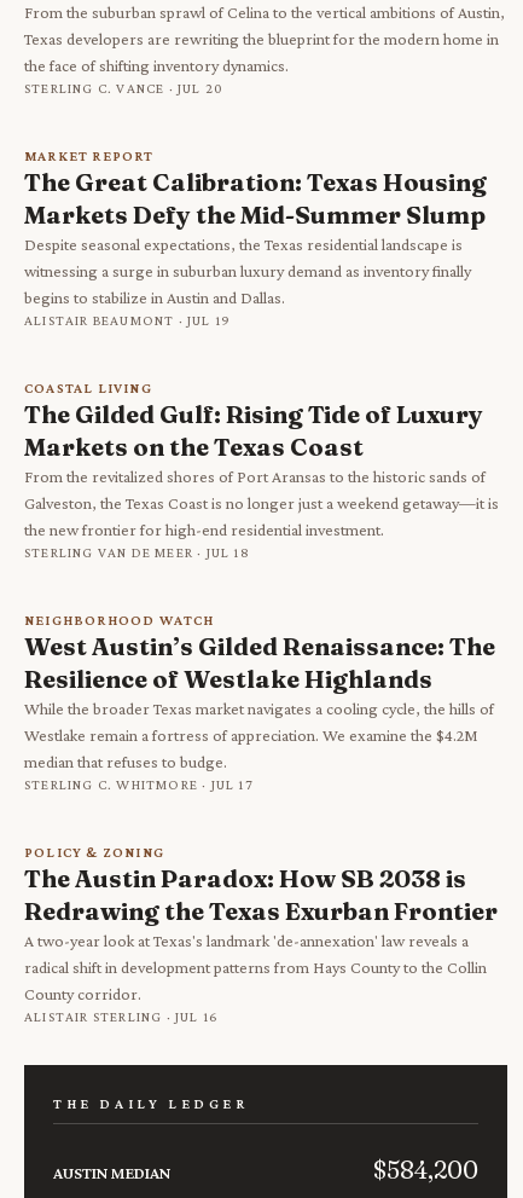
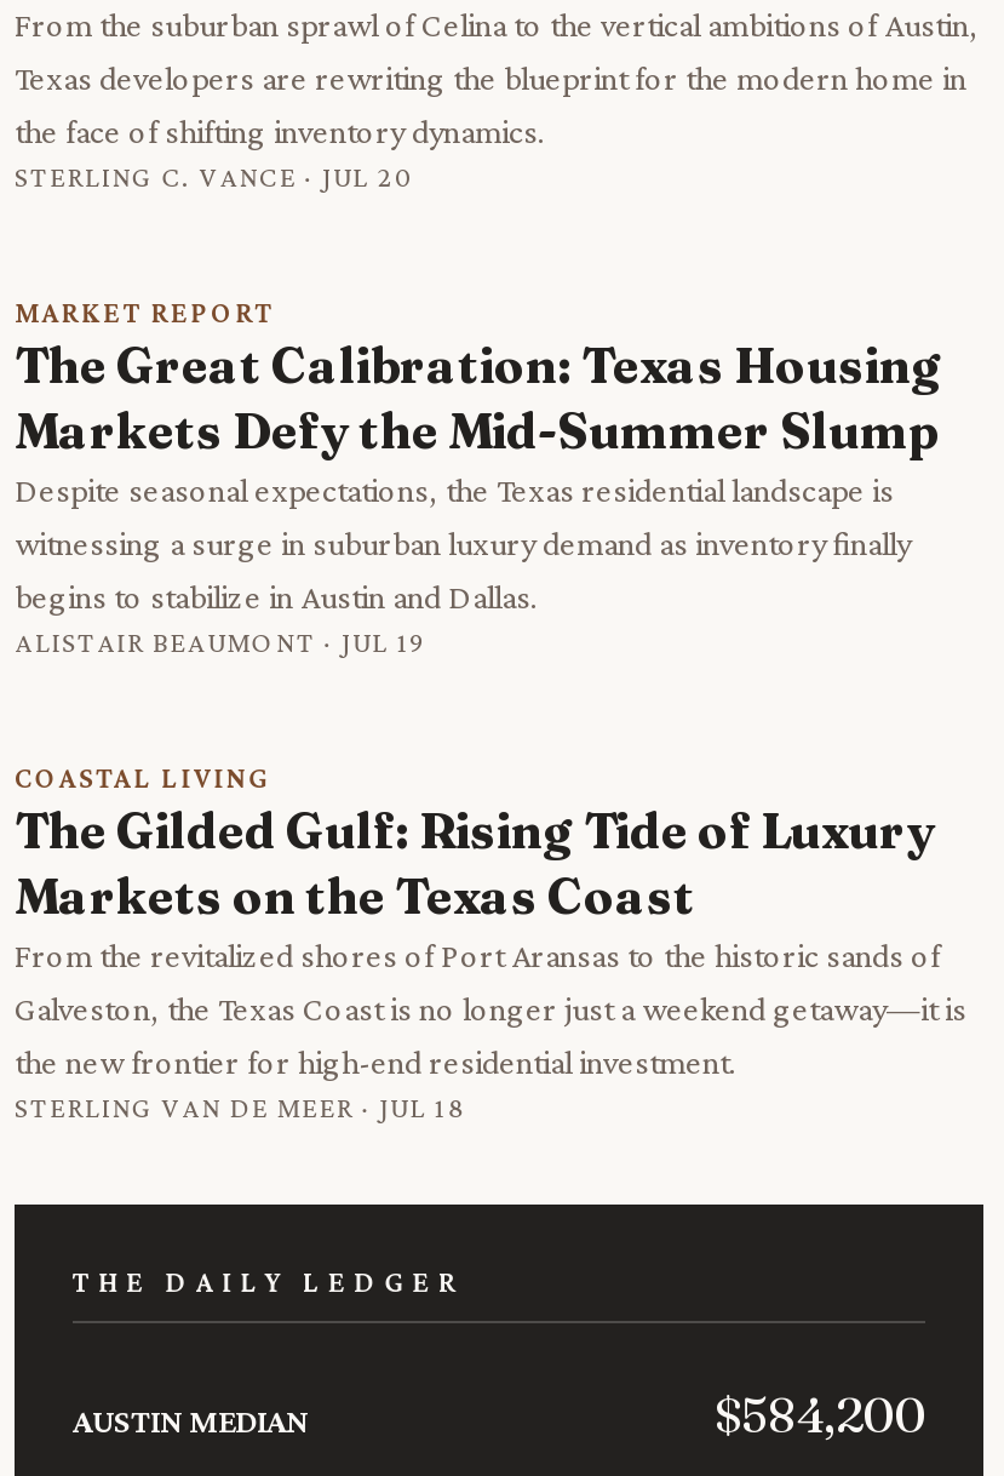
- NEIGHBORHOOD WATCH
- West Austin’s Gilded Renaissance: The
- Resilience of Westlake Highlands
- While the broader Texas market navigates a cooling cycle, the hills of
- Westlake remain a fortress of appreciation. We examine the $4.2M
- median that refuses to budge.
- STERLING C. WHITMORE · JUL 17

- POLICY & ZONING
- The Austin Paradox: How SB 2038 is
- Redrawing the Texas Exurban Frontier
- A two-year look at Texas's landmark 'de-annexation' law reveals a
- radical shift in development patterns from Hays County to the Collin
- County corridor.
- ALISTAIR STERLING · JUL 16
